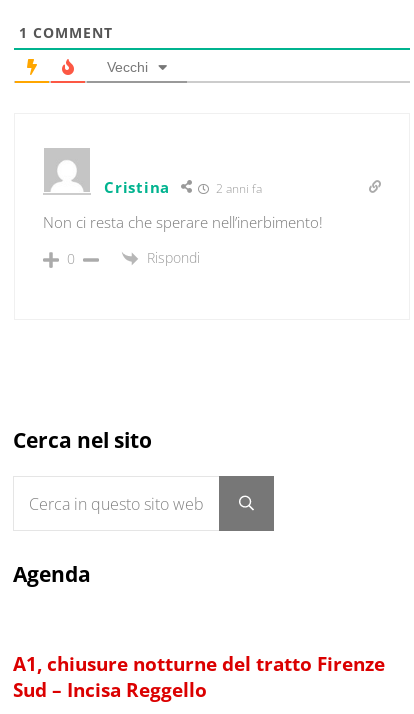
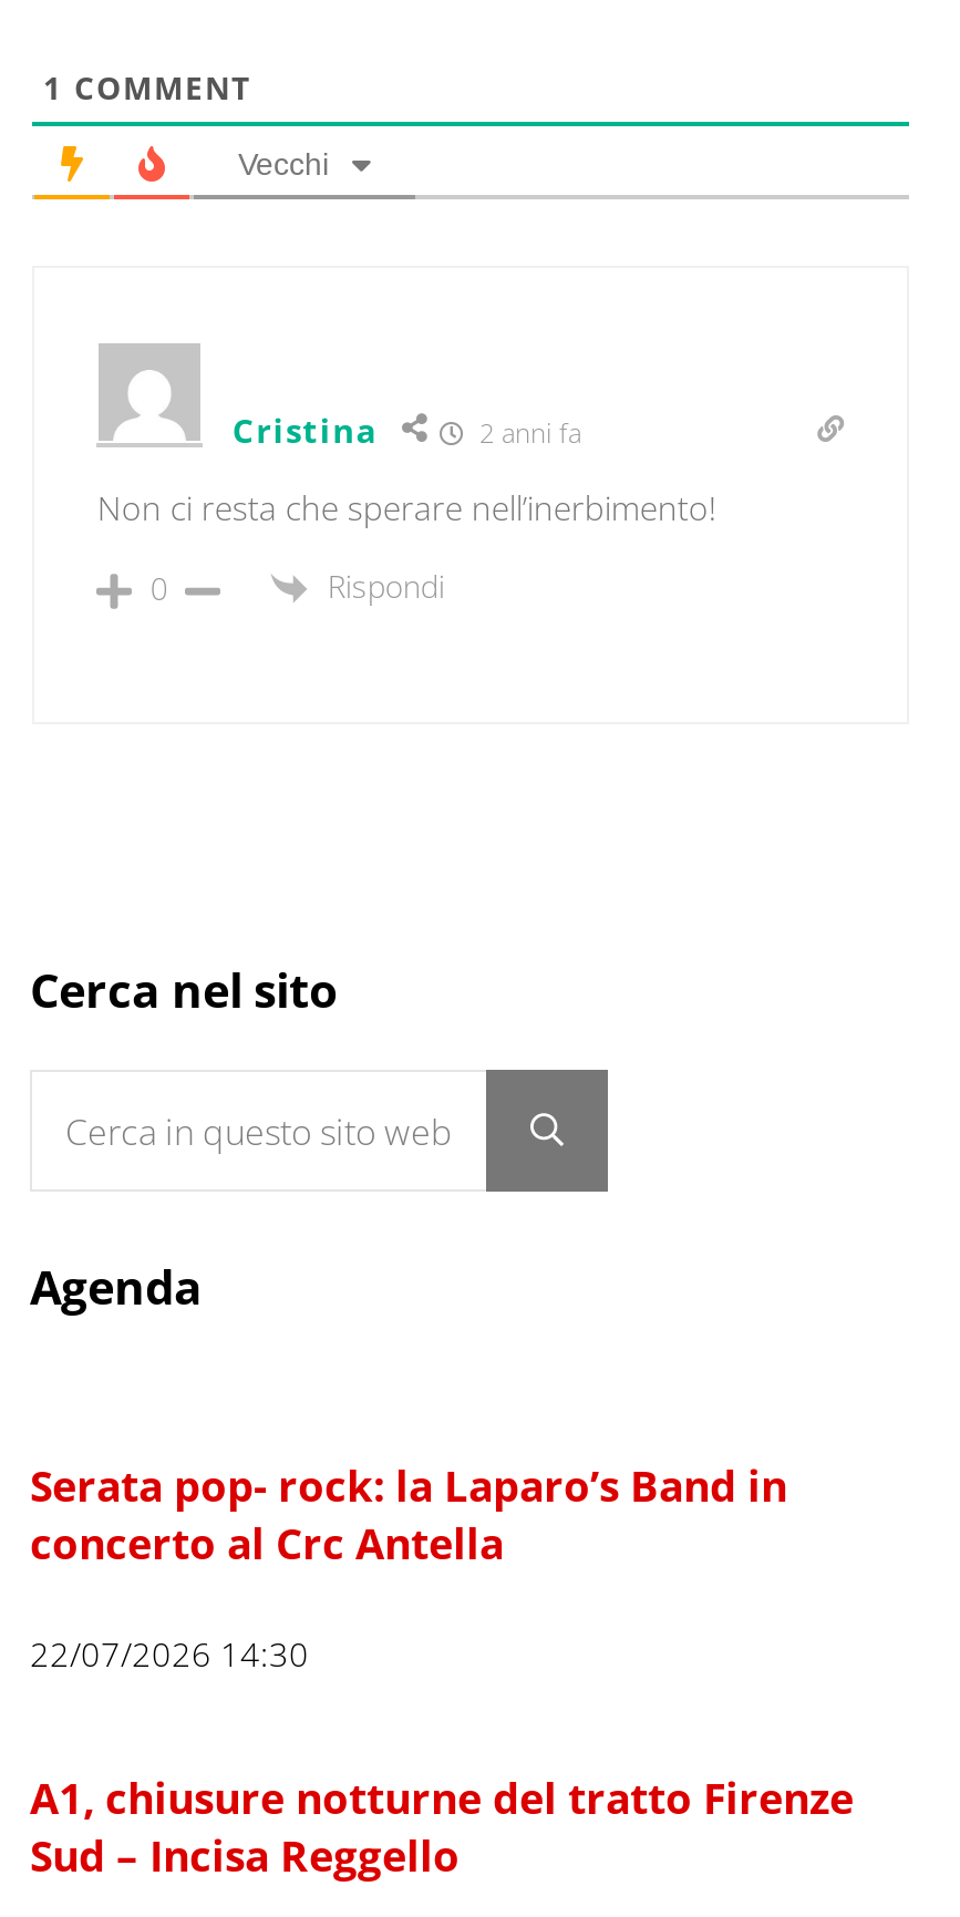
+ Serata pop- rock: la Laparo’s Band in
+ concerto al Crc Antella
+ 22/07/2026 14:30
